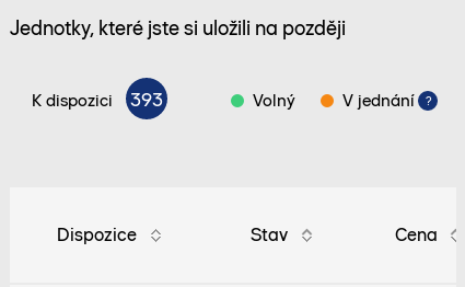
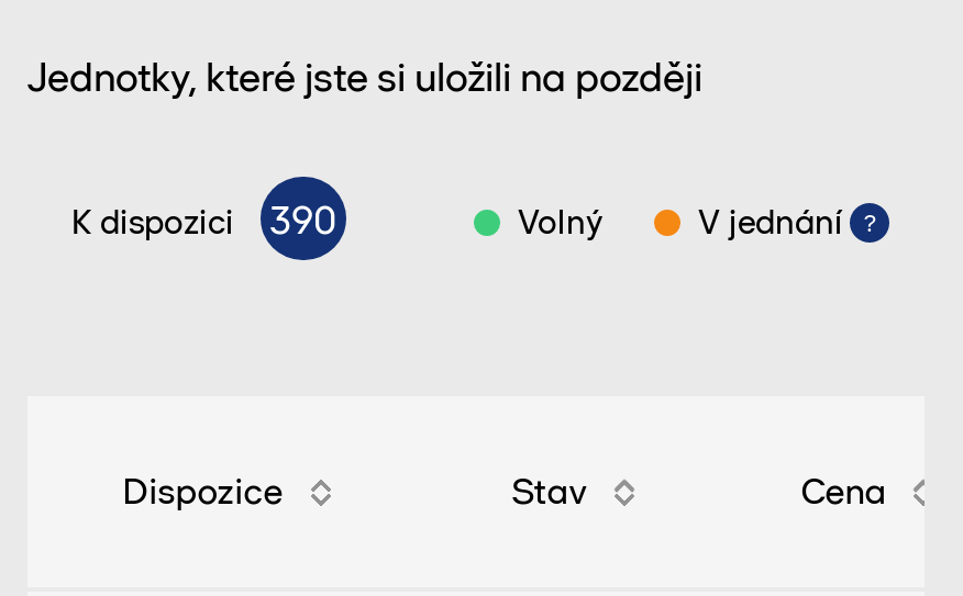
- K dispozici 393
+ K dispozici 390
